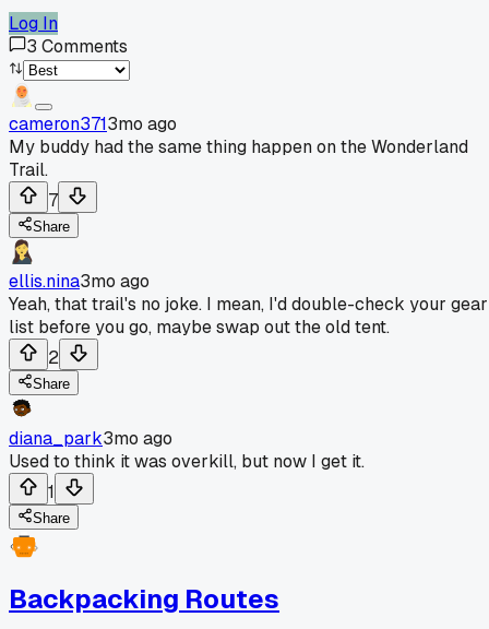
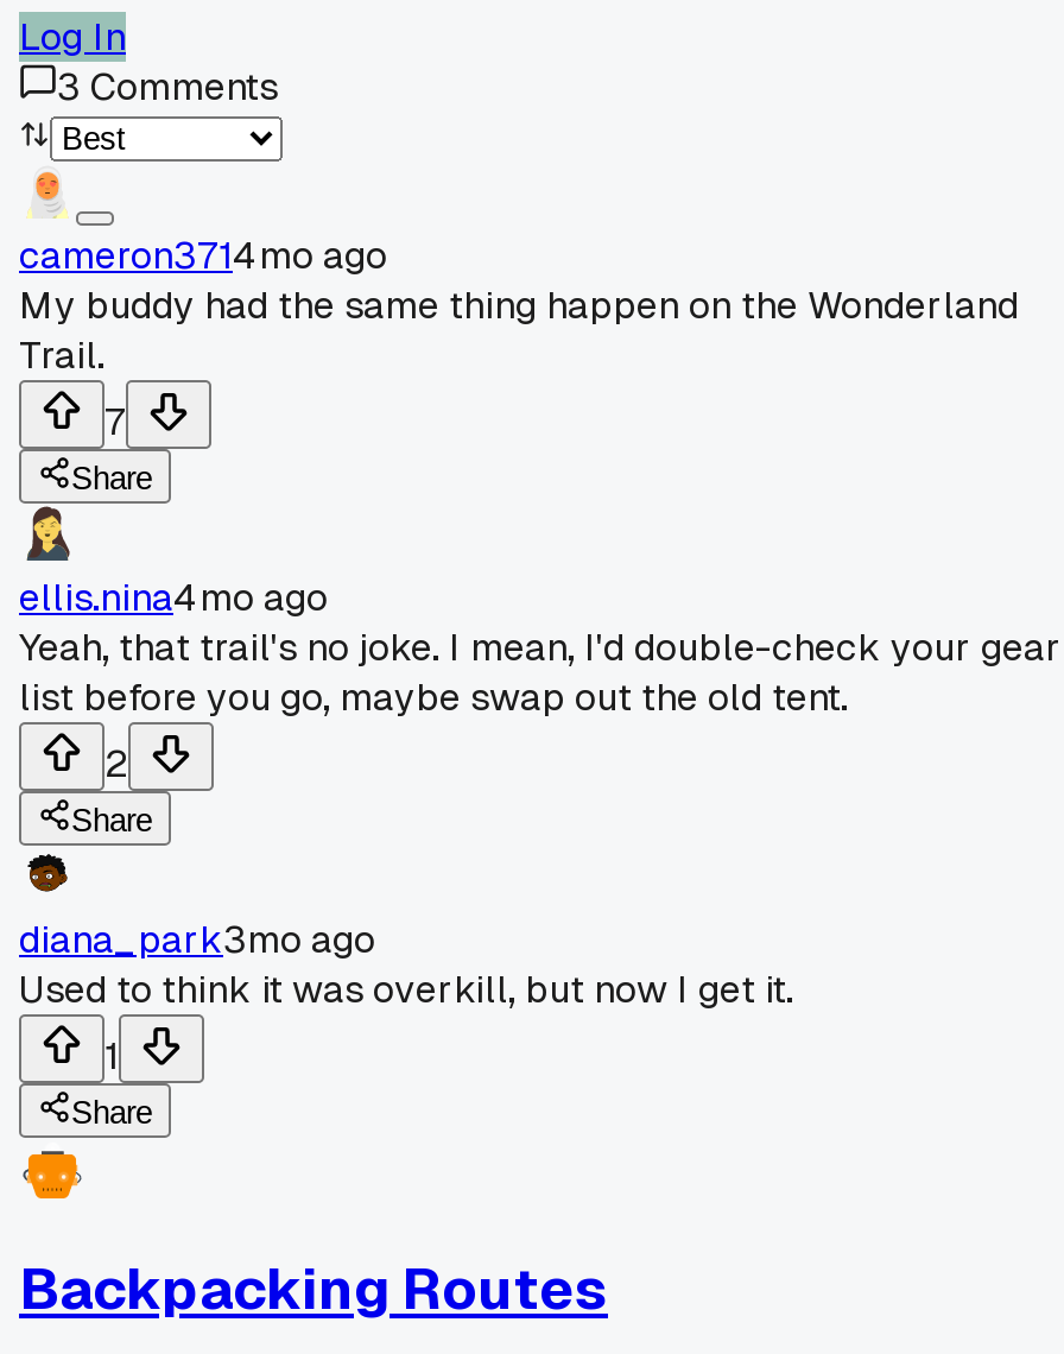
- cameron3713mo ago
+ cameron3714mo ago

- ellis.nina3mo ago
+ ellis.nina4mo ago
